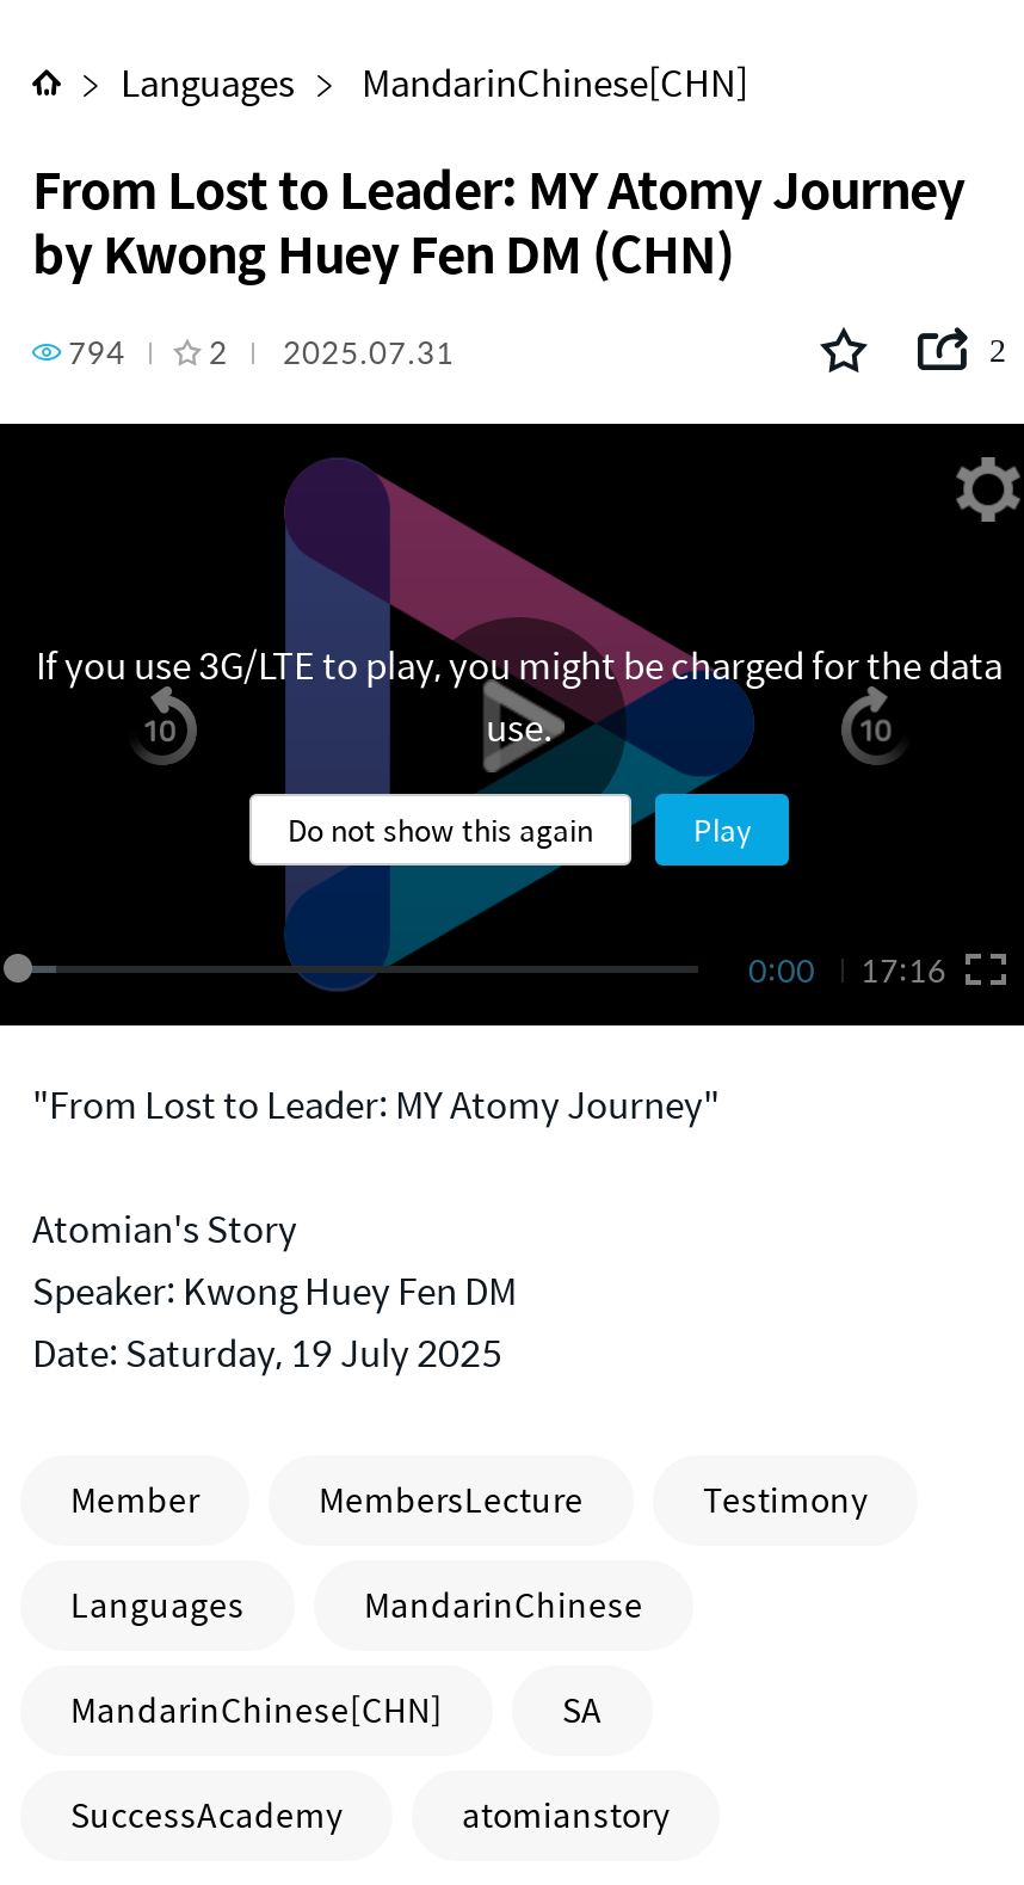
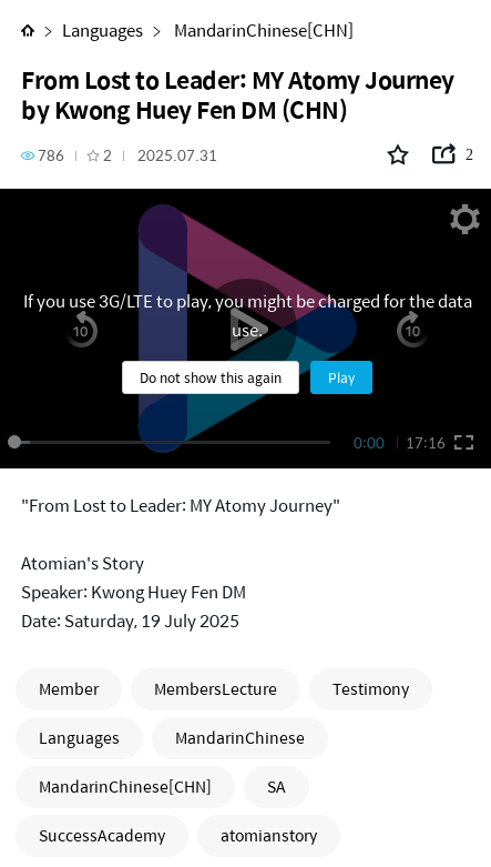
- 794 2 2025.07.31
+ 786 2 2025.07.31
